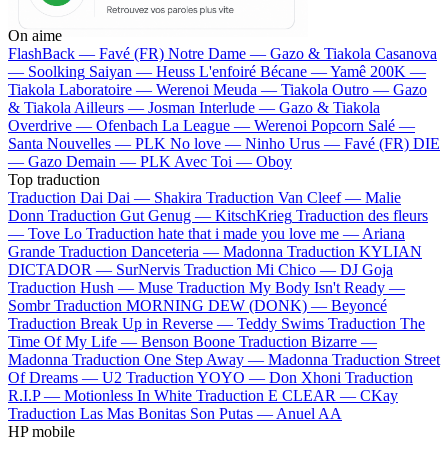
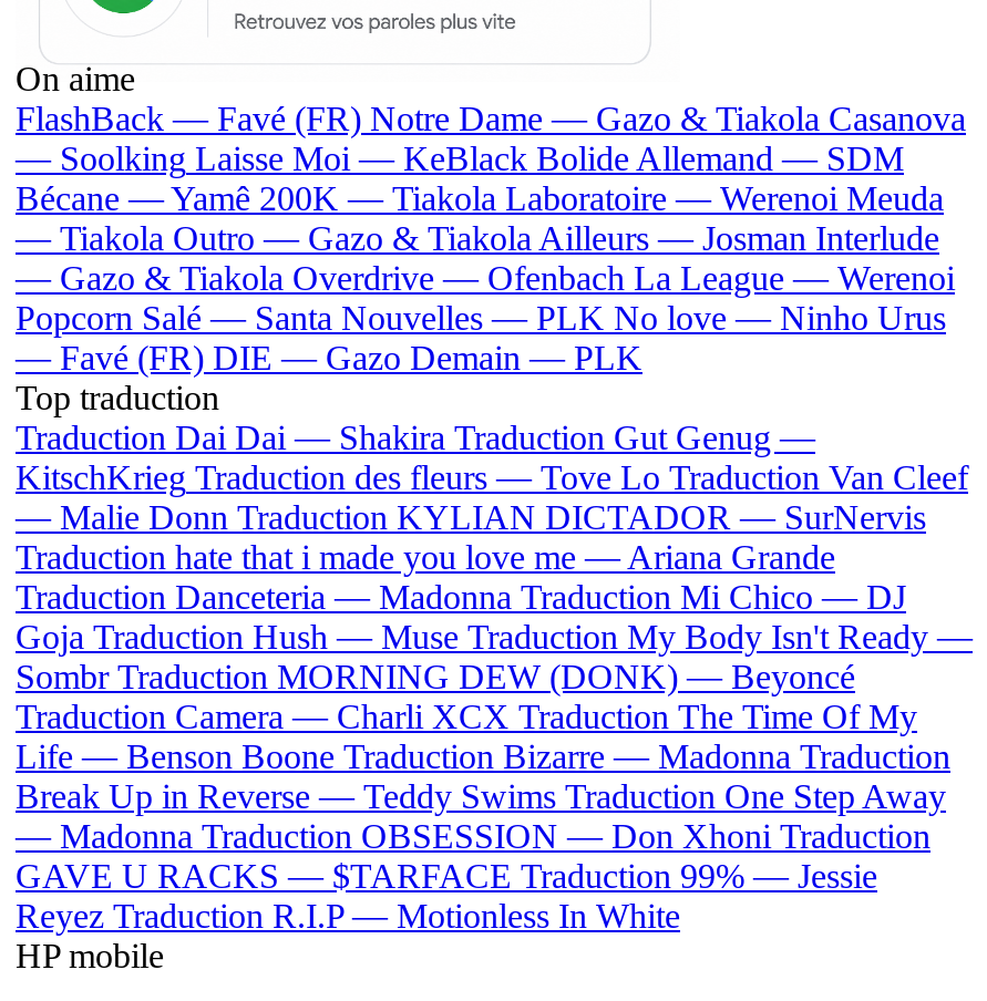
- — Soolking Saiyan — Heuss L'enfoiré Bécane — Yamê 200K —
- Tiakola Laboratoire — Werenoi Meuda — Tiakola Outro — Gazo
- & Tiakola Ailleurs — Josman Interlude — Gazo & Tiakola
- Overdrive — Ofenbach La League — Werenoi Popcorn Salé —
- Santa Nouvelles — PLK No love — Ninho Urus — Favé (FR) DIE
- — Gazo Demain — PLK Avec Toi — Oboy
+ — Soolking Laisse Moi — KeBlack Bolide Allemand — SDM
+ Bécane — Yamê 200K — Tiakola Laboratoire — Werenoi Meuda
+ — Tiakola Outro — Gazo & Tiakola Ailleurs — Josman Interlude
+ — Gazo & Tiakola Overdrive — Ofenbach La League — Werenoi
+ Popcorn Salé — Santa Nouvelles — PLK No love — Ninho Urus
+ —Favé (FR) DIE — Gazo Demain — PLK

- Traduction Dai Dai — Shakira Traduction Van Cleef — Malie
- Donn Traduction Gut Genug — KitschKrieg Traduction des fleurs
- — Tove Lo Traduction hate that i made you love me — Ariana
- Grande Traduction Danceteria — Madonna Traduction KYLIAN
- DICTADOR — SurNervis Traduction Mi Chico — DJ Goja
- Traduction Hush — Muse Traduction My Body Isn't Ready —
+ Traduction Dai Dai — Shakira Traduction Gut Genug —
+ KitschKrieg Traduction des fleurs — Tove Lo Traduction Van Cleef
+ — Malie Donn Traduction KYLIAN DICTADOR — SurNervis
+ Traduction hate that i made you love me — Ariana Grande
+ Traduction Danceteria — Madonna Traduction Mi Chico — DJ
+ Goja Traduction Hush — Muse Traduction My Body Isn't Ready —

- Traduction Break Up in Reverse — Teddy Swims Traduction The
- Time Of My Life — Benson Boone Traduction Bizarre —
- Madonna Traduction One Step Away — Madonna Traduction Street
- Of Dreams — U2 Traduction YOYO — Don Xhoni Traduction
- R.I.P — Motionless In White Traduction E CLEAR — CKay
- Traduction Las Mas Bonitas Son Putas — Anuel AA
+ Traduction Camera — Charli XCX Traduction The Time Of My
+ Life — Benson Boone Traduction Bizarre — Madonna Traduction
+ Break Up in Reverse — Teddy Swims Traduction One Step Away
+ — Madonna Traduction OBSESSION — Don Xhoni Traduction
+ GAVE U RACKS — $TARFACE Traduction 99% — Jessie
+ Reyez Traduction R.I.P — Motionless In White
